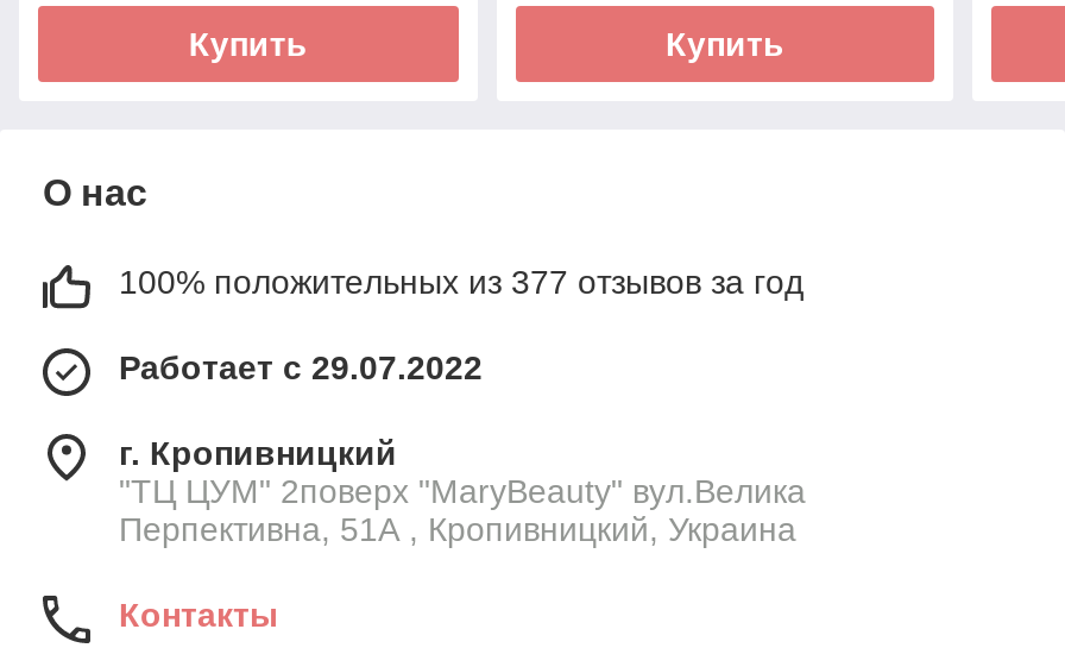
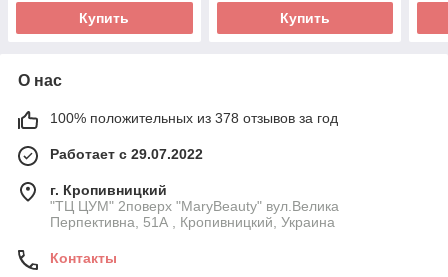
- 100% положительных из 377 отзывов за год
+ 100% положительных из 378 отзывов за год
